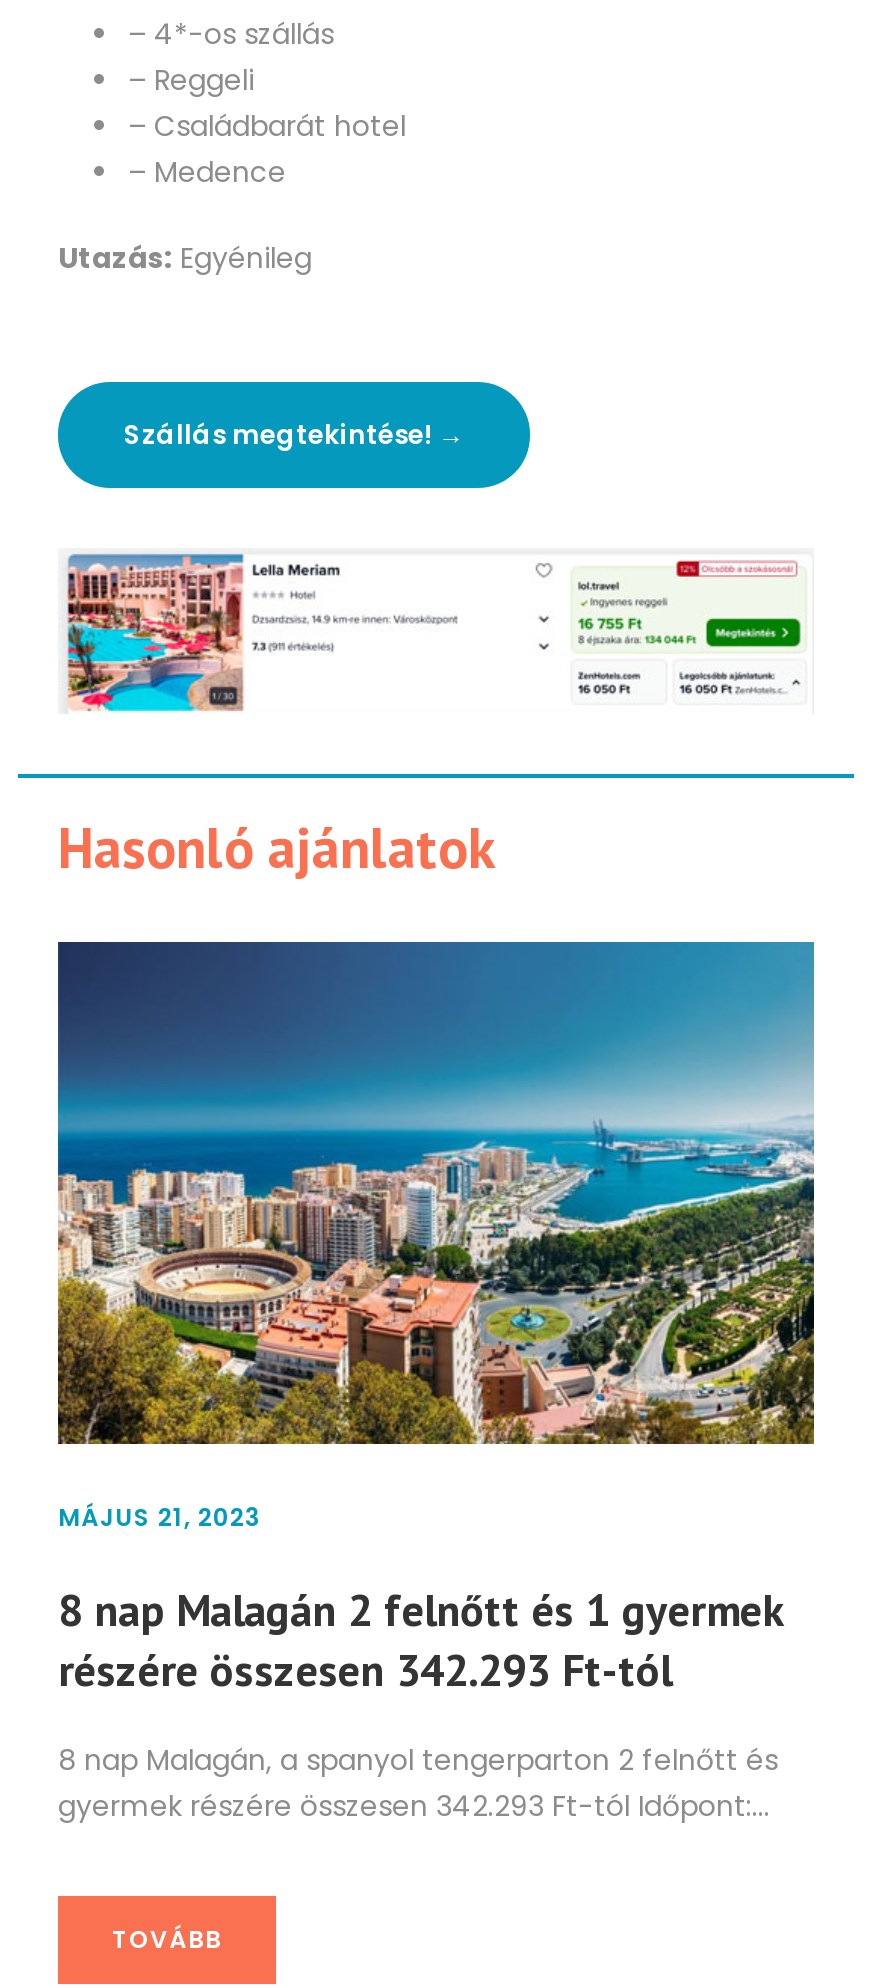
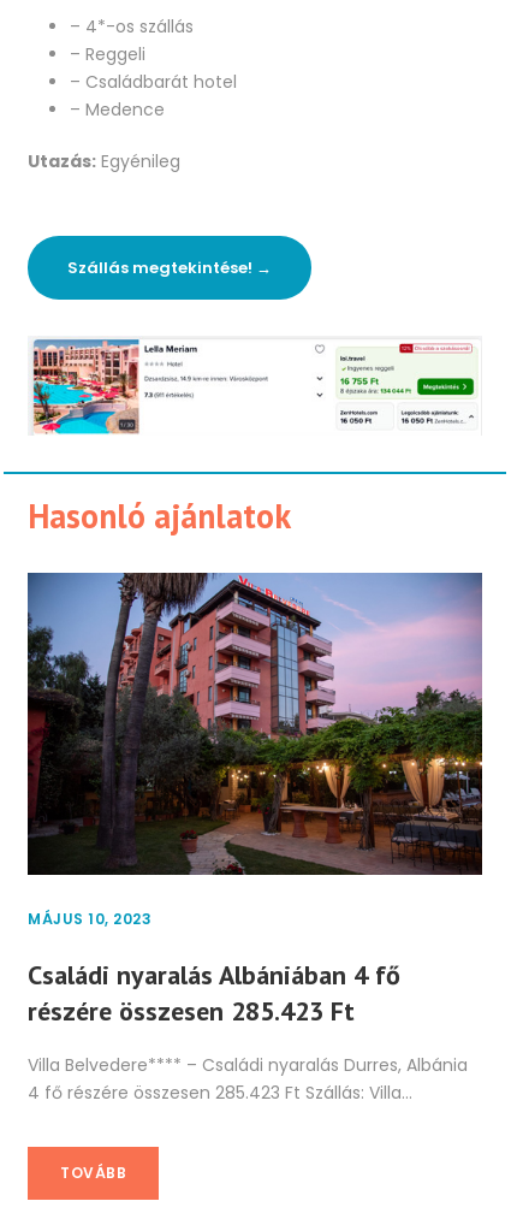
- [image]
- MÁJUS 21, 2023
+ [image]
+ MÁJUS 10, 2023

- 8 nap Malagán 2 felnőtt és 1 gyermek
- részére összesen 342.293 Ft-tól
+ Családi nyaralás Albániában 4 fő
+ részére összesen 285.423 Ft

- 8 nap Malagán, a spanyol tengerparton 2 felnőtt és
- gyermek részére összesen 342.293 Ft-tól Időpont:...
+ Villa Belvedere**** – Családi nyaralás Durres, Albánia
+ 4 fő részére összesen 285.423 Ft Szállás: Villa...
